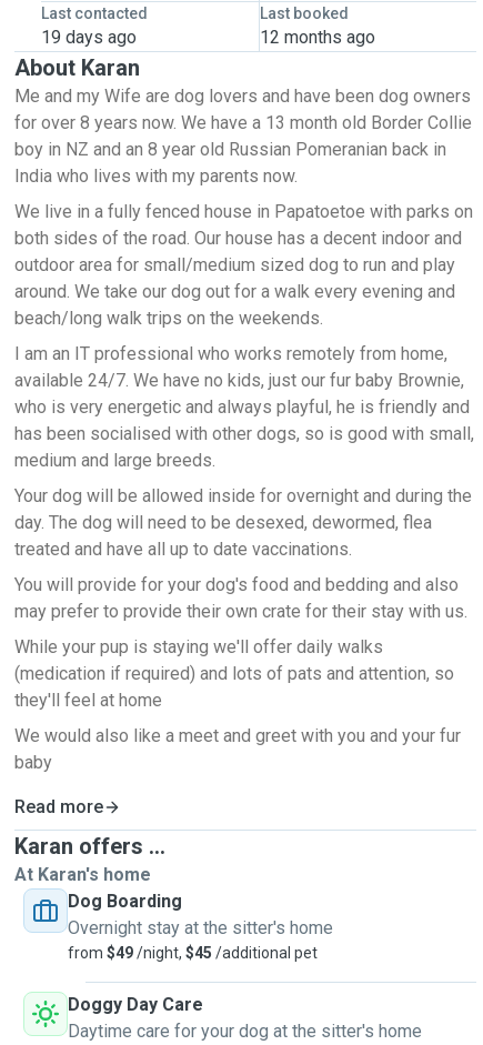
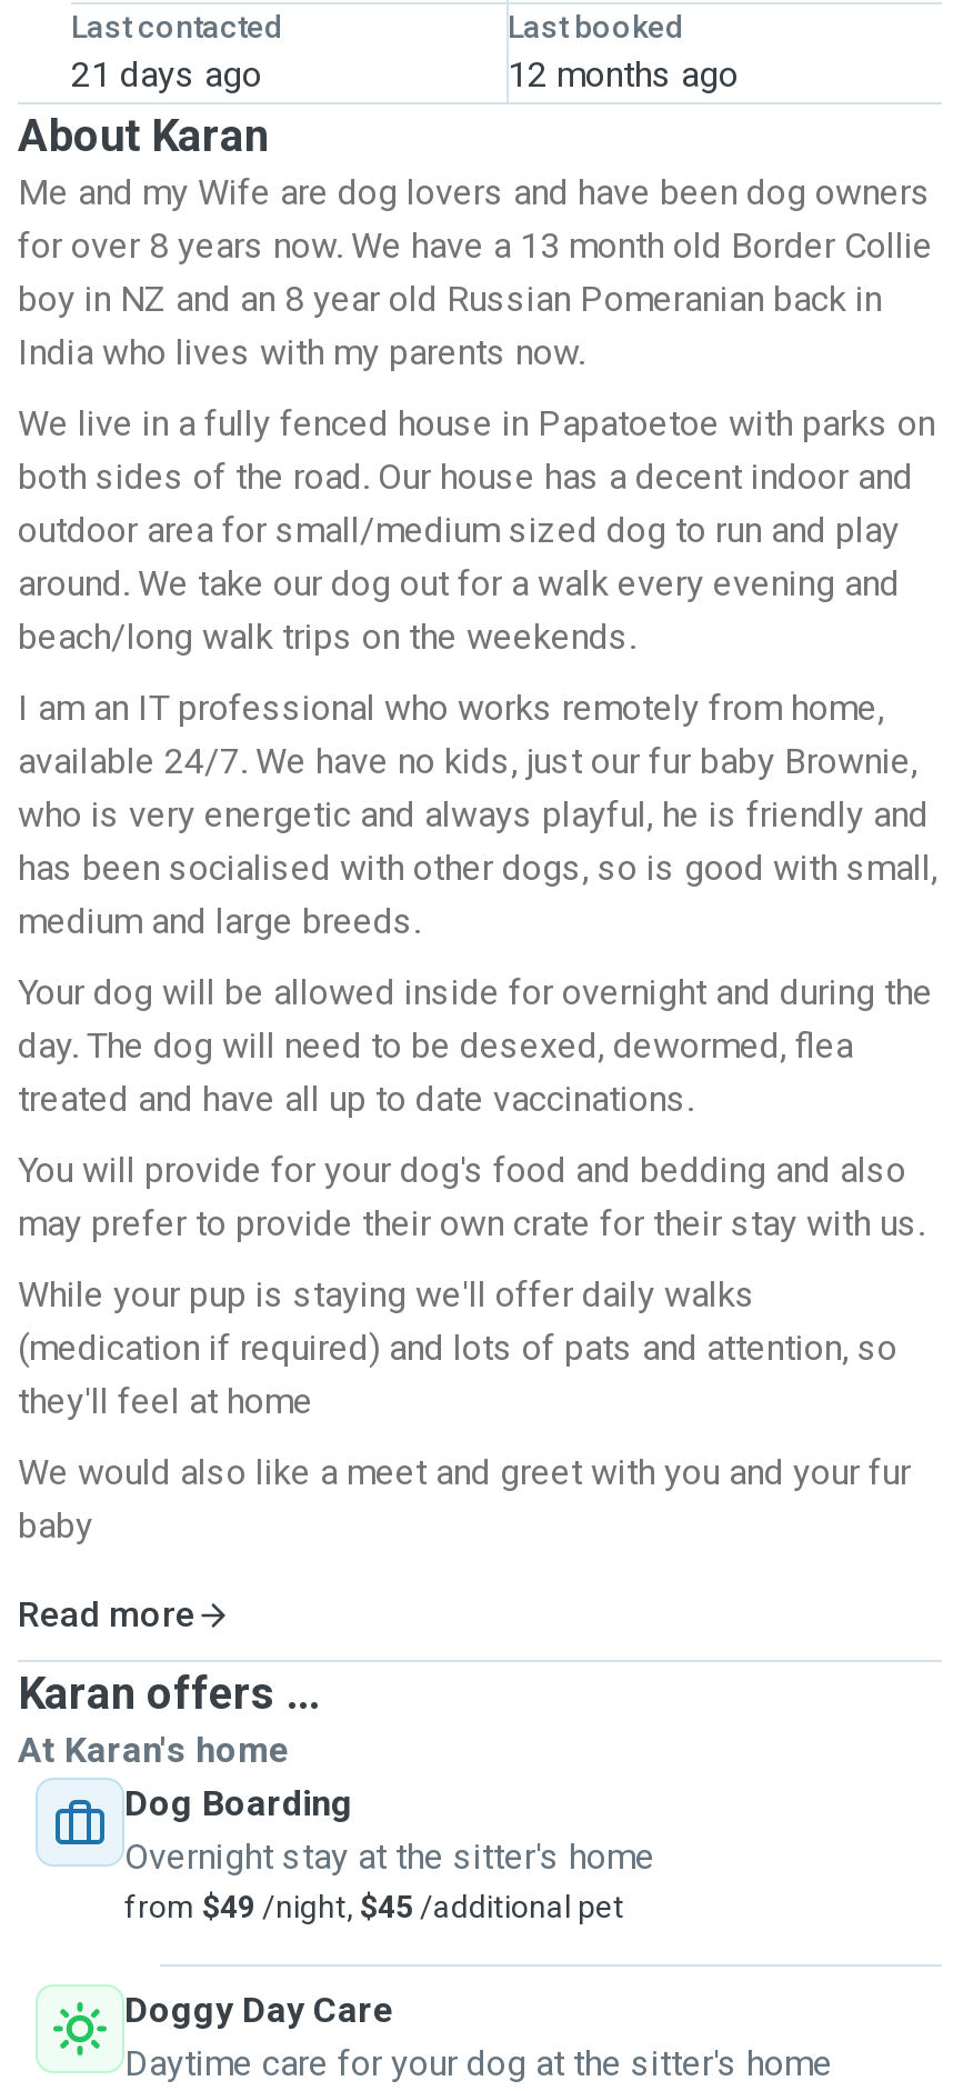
- 19 days ago
+ 21 days ago
